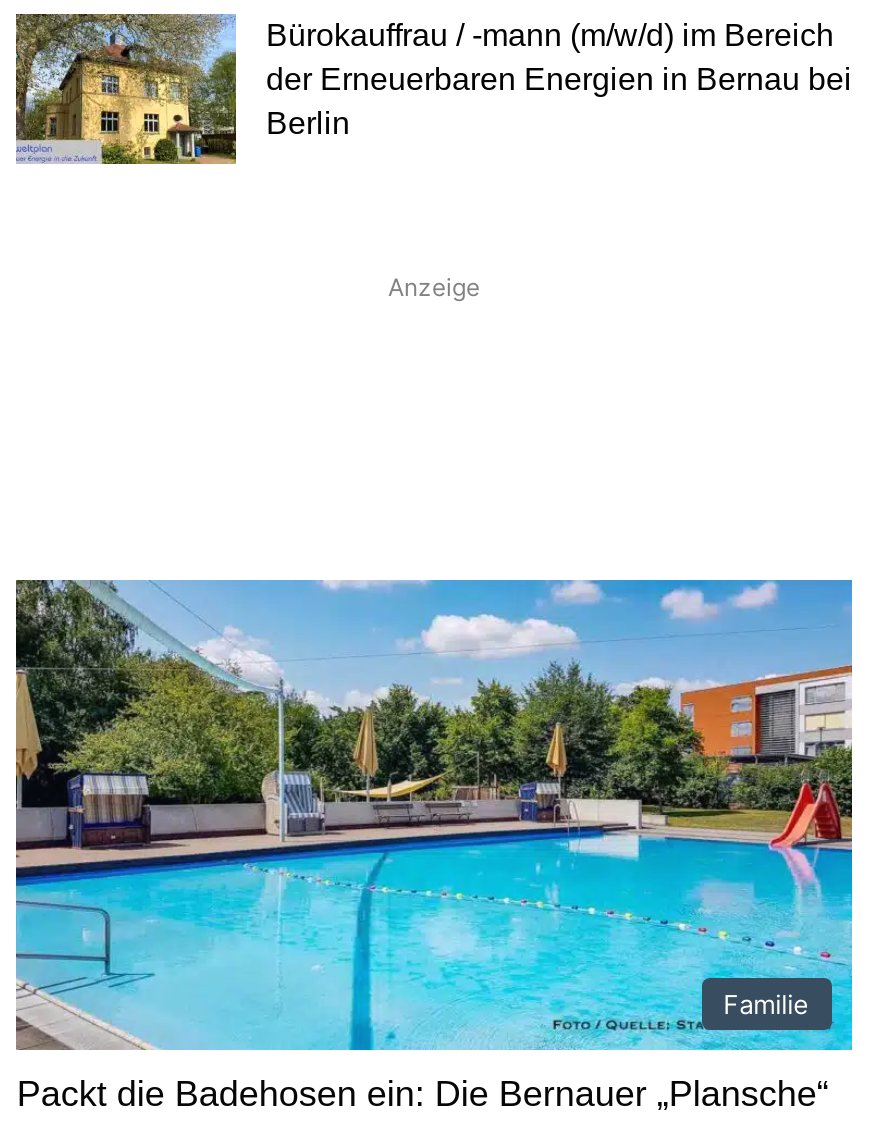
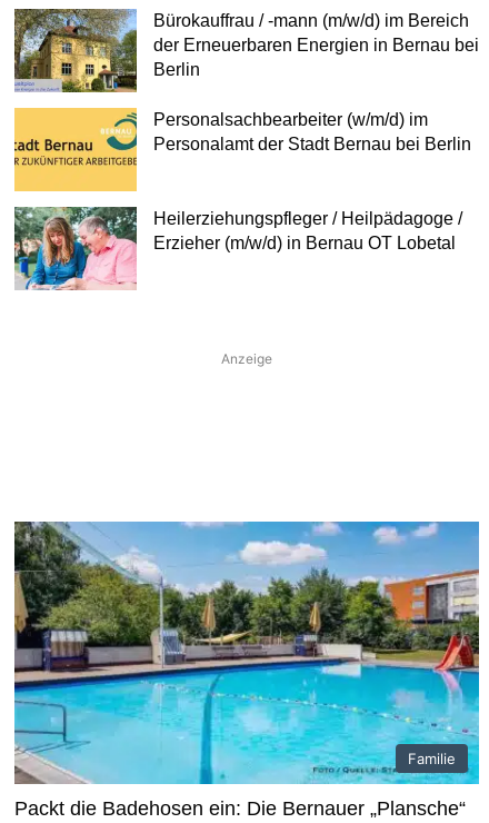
+ [image]
+ Personalsachbearbeiter (w/m/d) im
+ Personalamt der Stadt Bernau bei Berlin

+ [image]
+ Heilerziehungspfleger / Heilpädagoge /
+ Erzieher (m/w/d) in Bernau OT Lobetal
